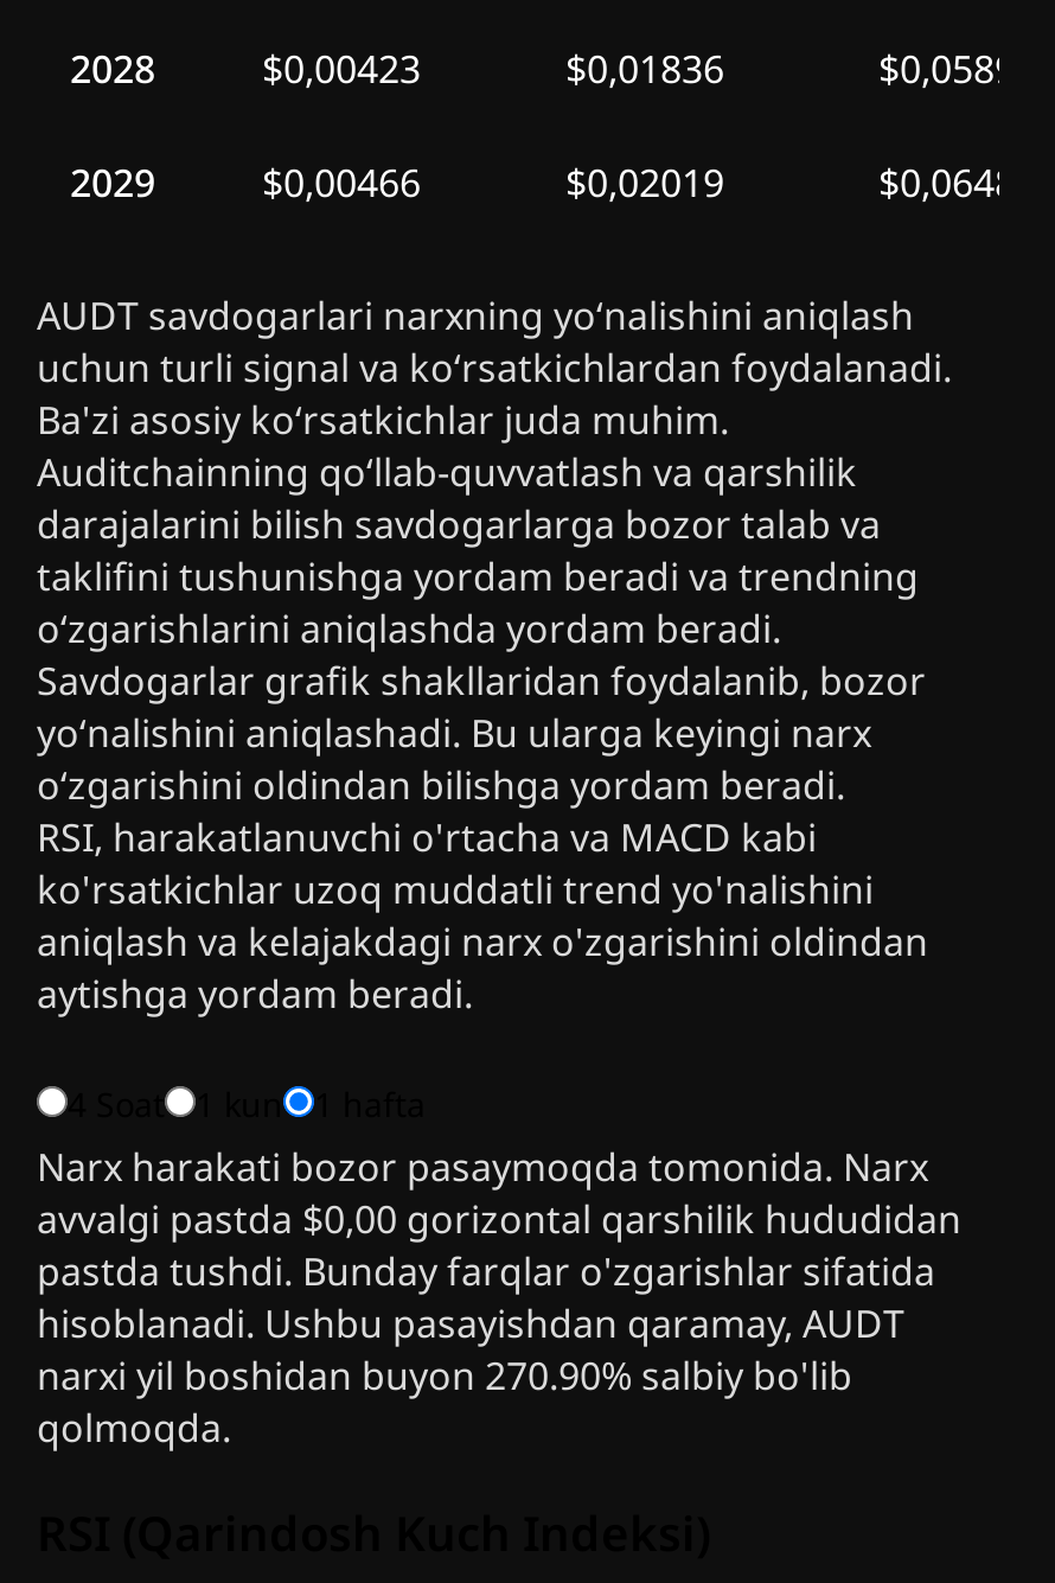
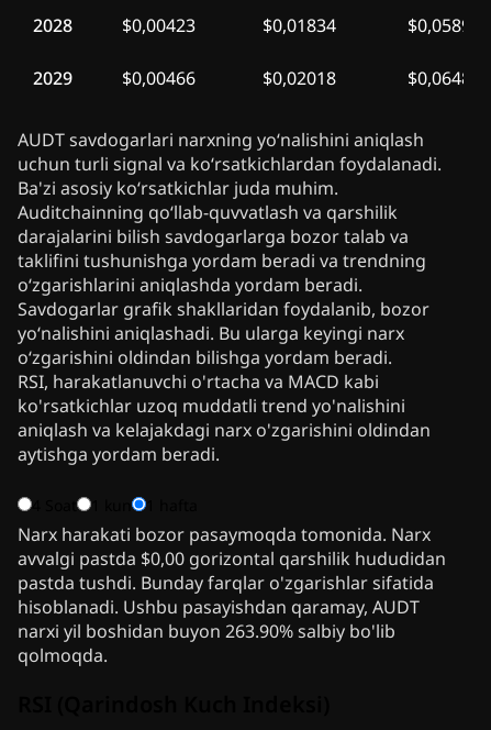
- $0,01836
+ $0,01834

- $0,02019
+ $0,02018

- narxi yil boshidan buyon 270.90% salbiy bo'lib
+ narxi yil boshidan buyon 263.90% salbiy bo'lib
